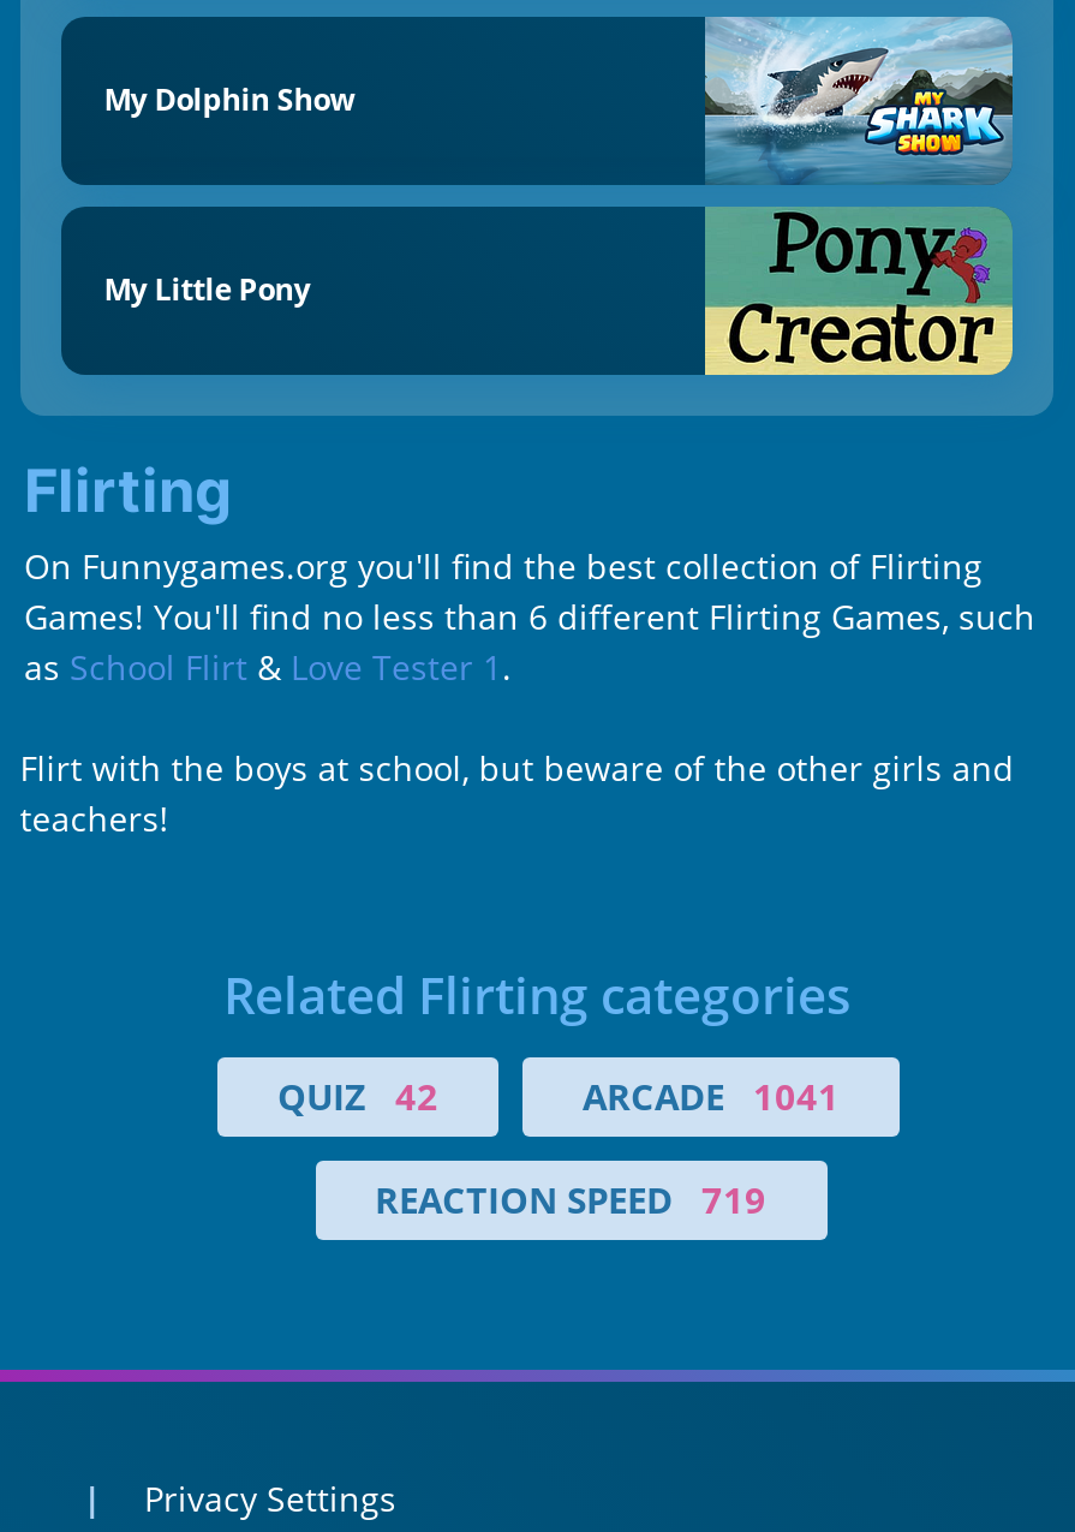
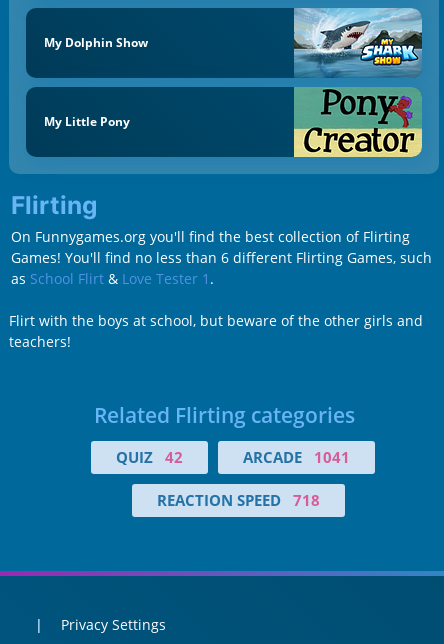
- REACTION SPEED 719
+ REACTION SPEED 718
